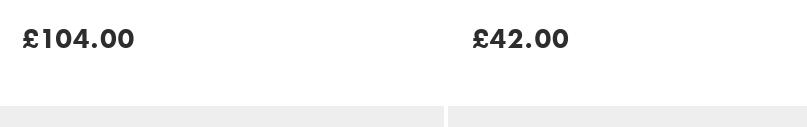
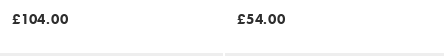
- £42.00
+ £54.00
